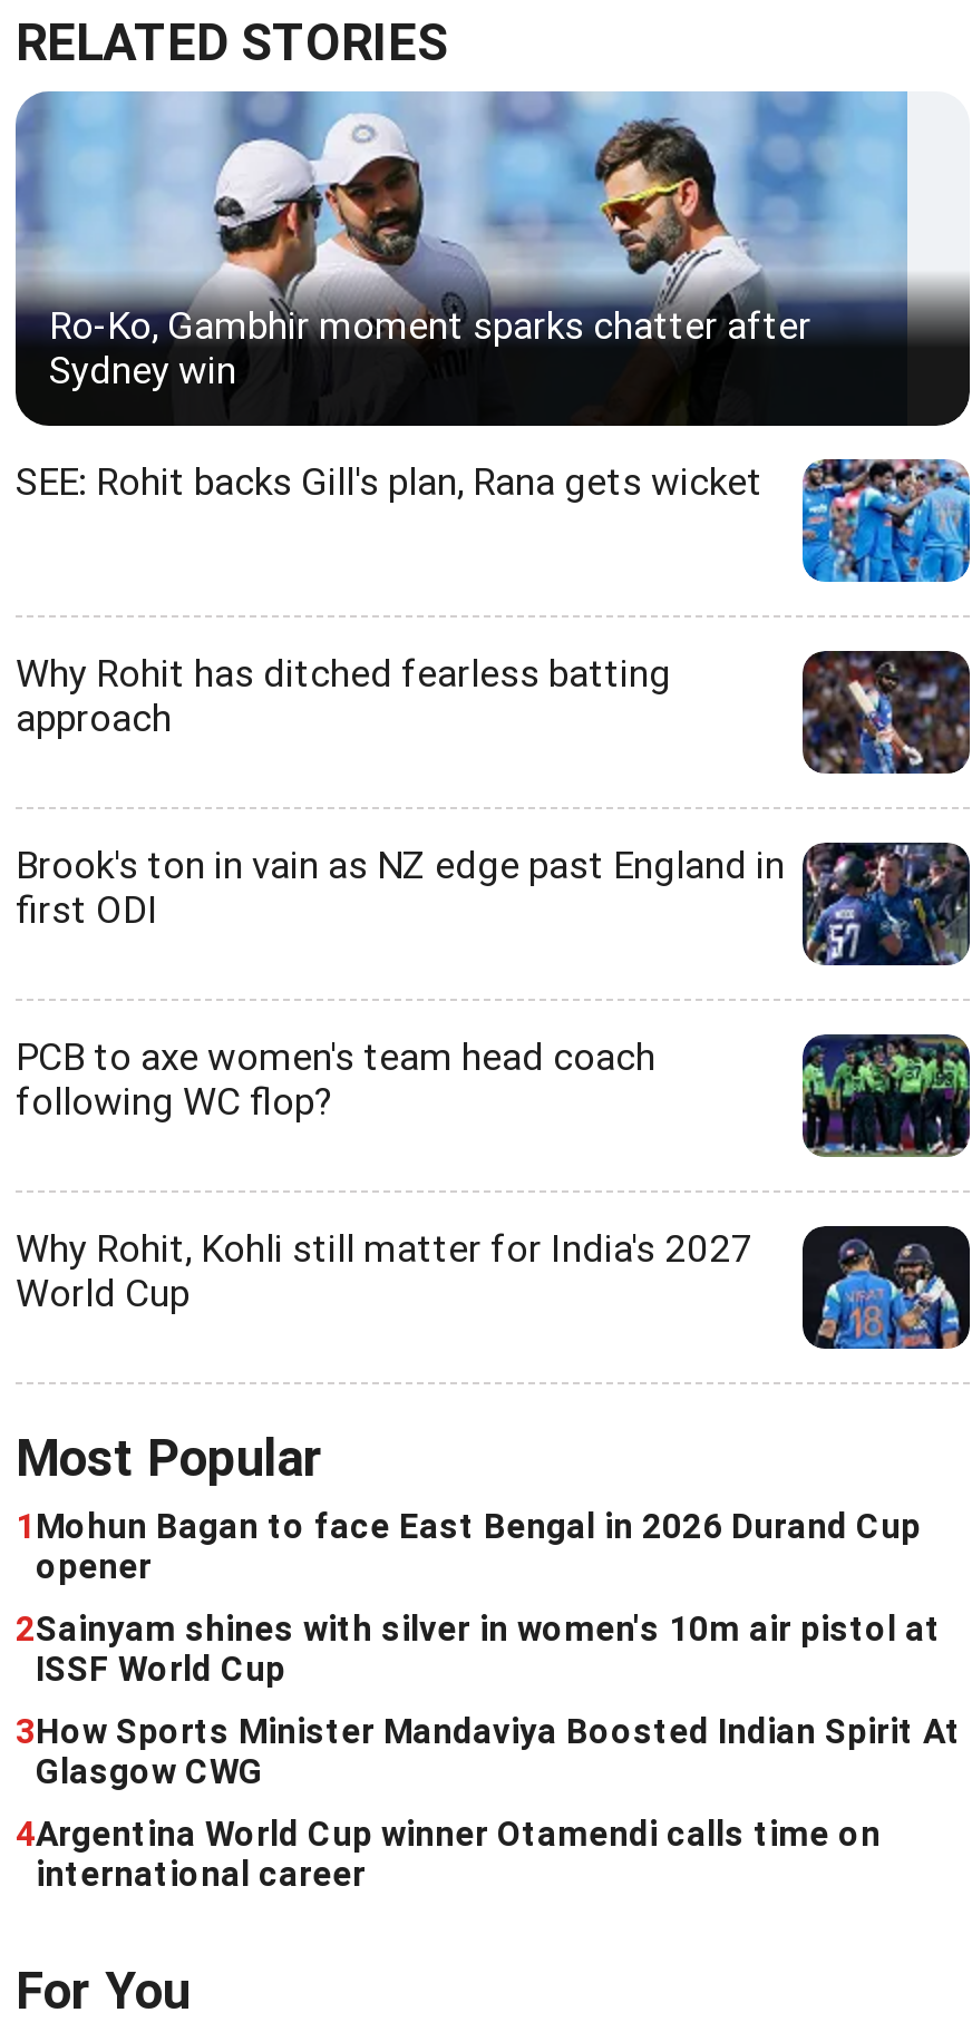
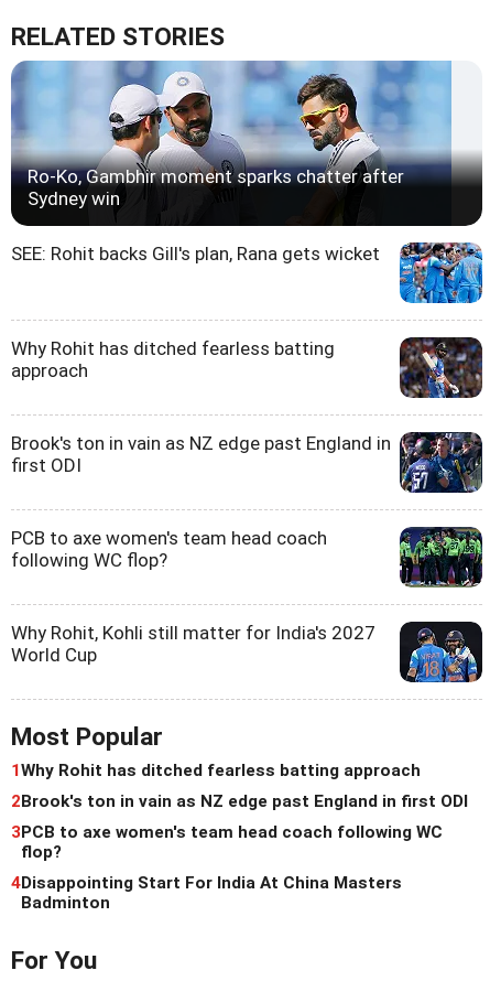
- 1 Mohun Bagan to face East Bengal in 2026 Durand Cup
- opener
+ 1Why Rohit has ditched fearless batting approach

- 2Sainyam shines with silver in women's 10m air pistol at
- ISSF World Cup
+ 2Brook's ton in vain as NZ edge past England in first ODI

- 3How Sports Minister Mandaviya Boosted Indian Spirit At
- Glasgow CWG
+ 3PCB to axe women's team head coach following WC
+ flop?

- 4Argentina World Cup winner Otamendi calls time on
- international career
+ 4Disappointing Start For India At China Masters
+ Badminton
